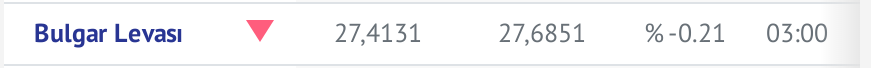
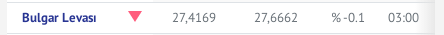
- 27,4131
+ 27,4169

- 27,6851
+ 27,6662

- % -0.21
+ % -0.1
